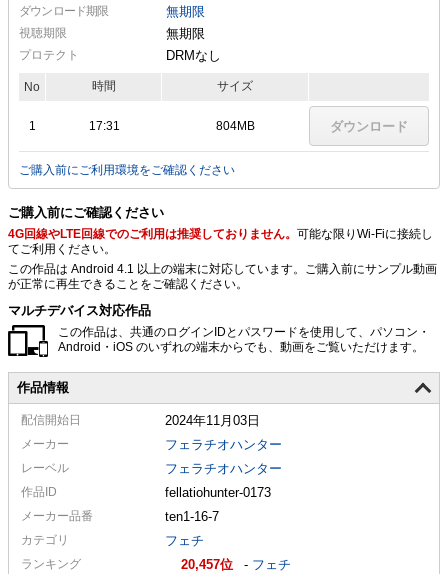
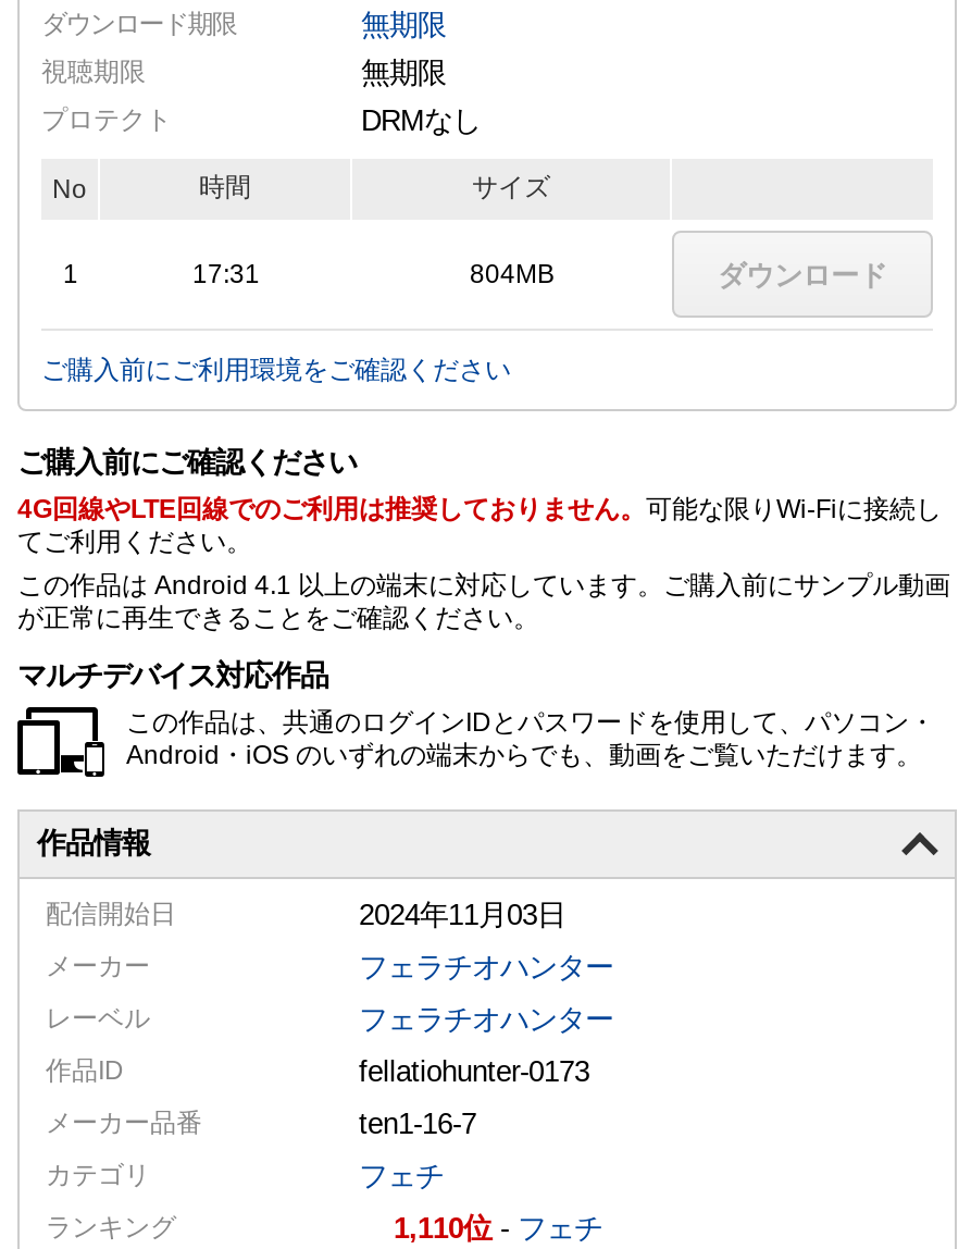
- 20,457 -フェチ
+ 1,110 -フェチ
